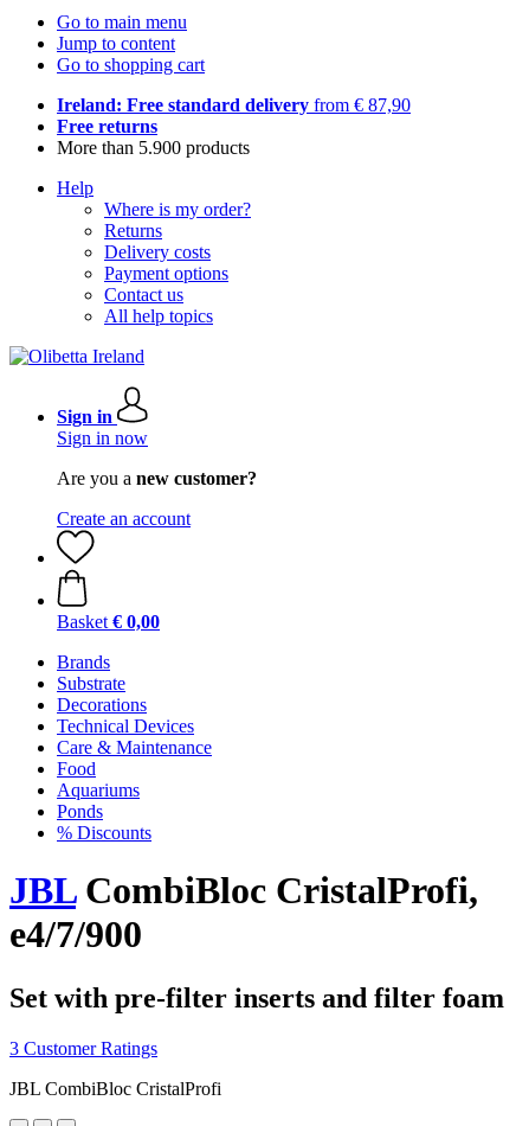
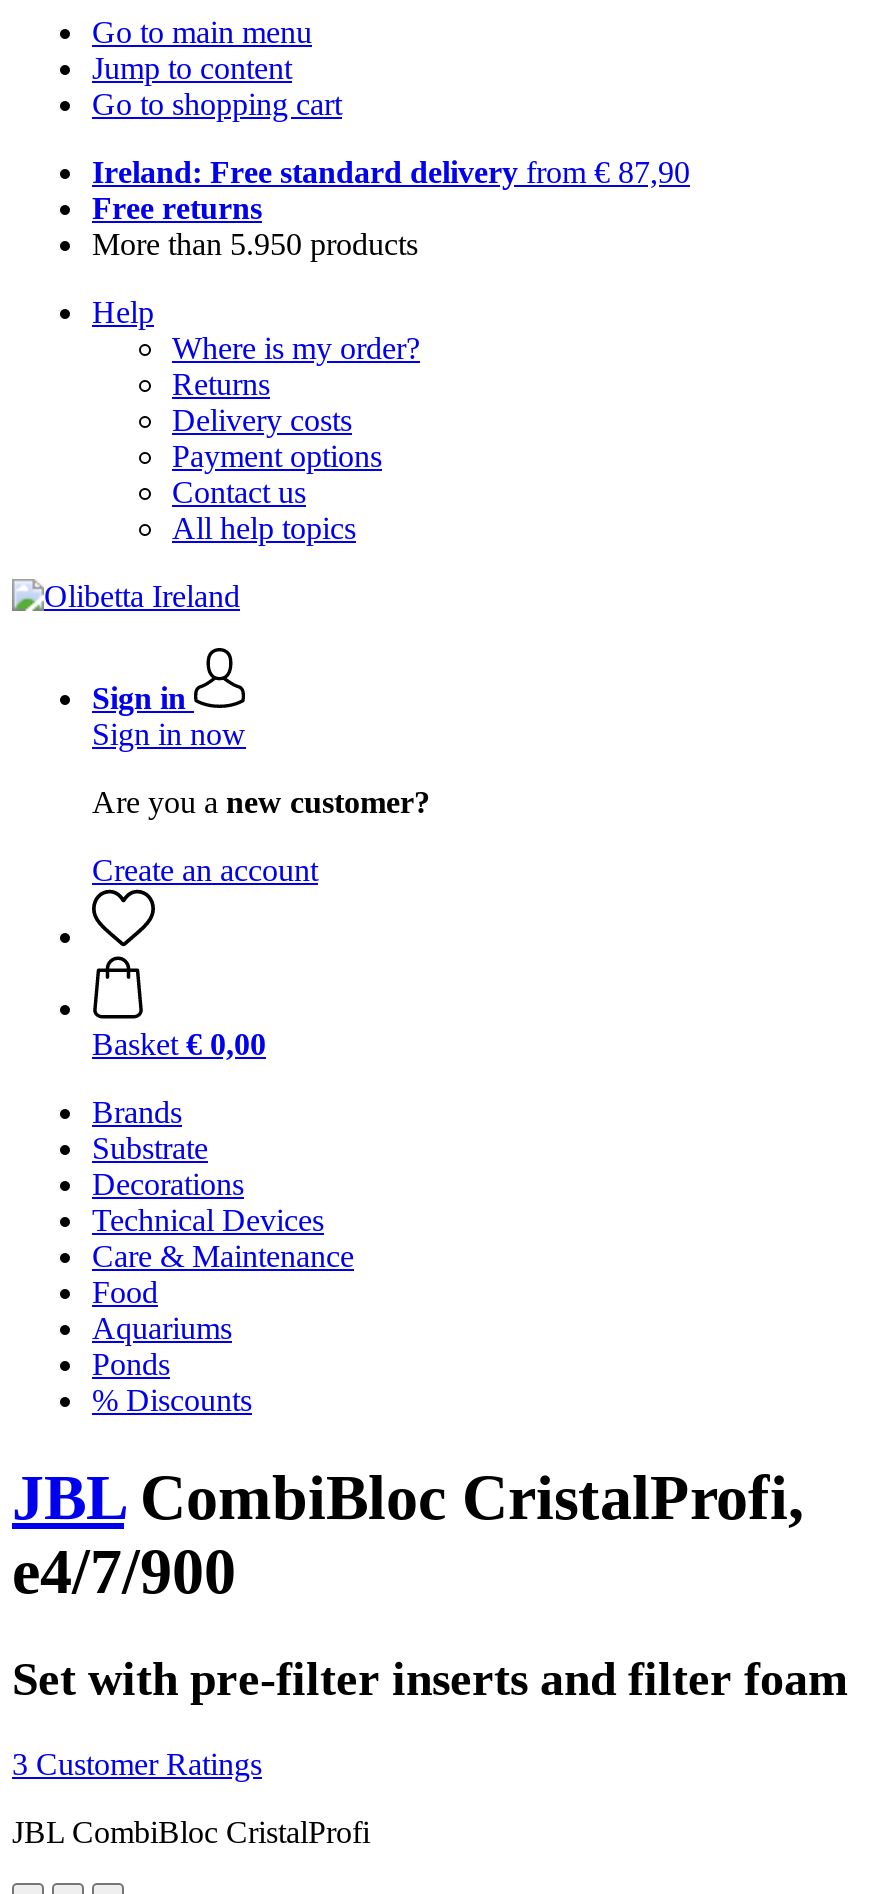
- More than 5.900 products
+ More than 5.950 products
